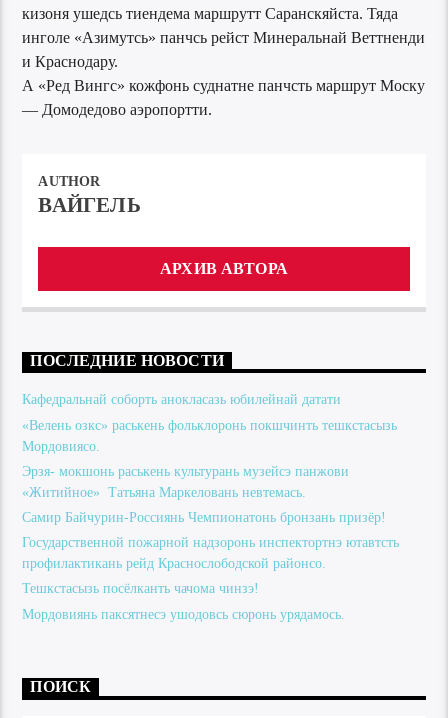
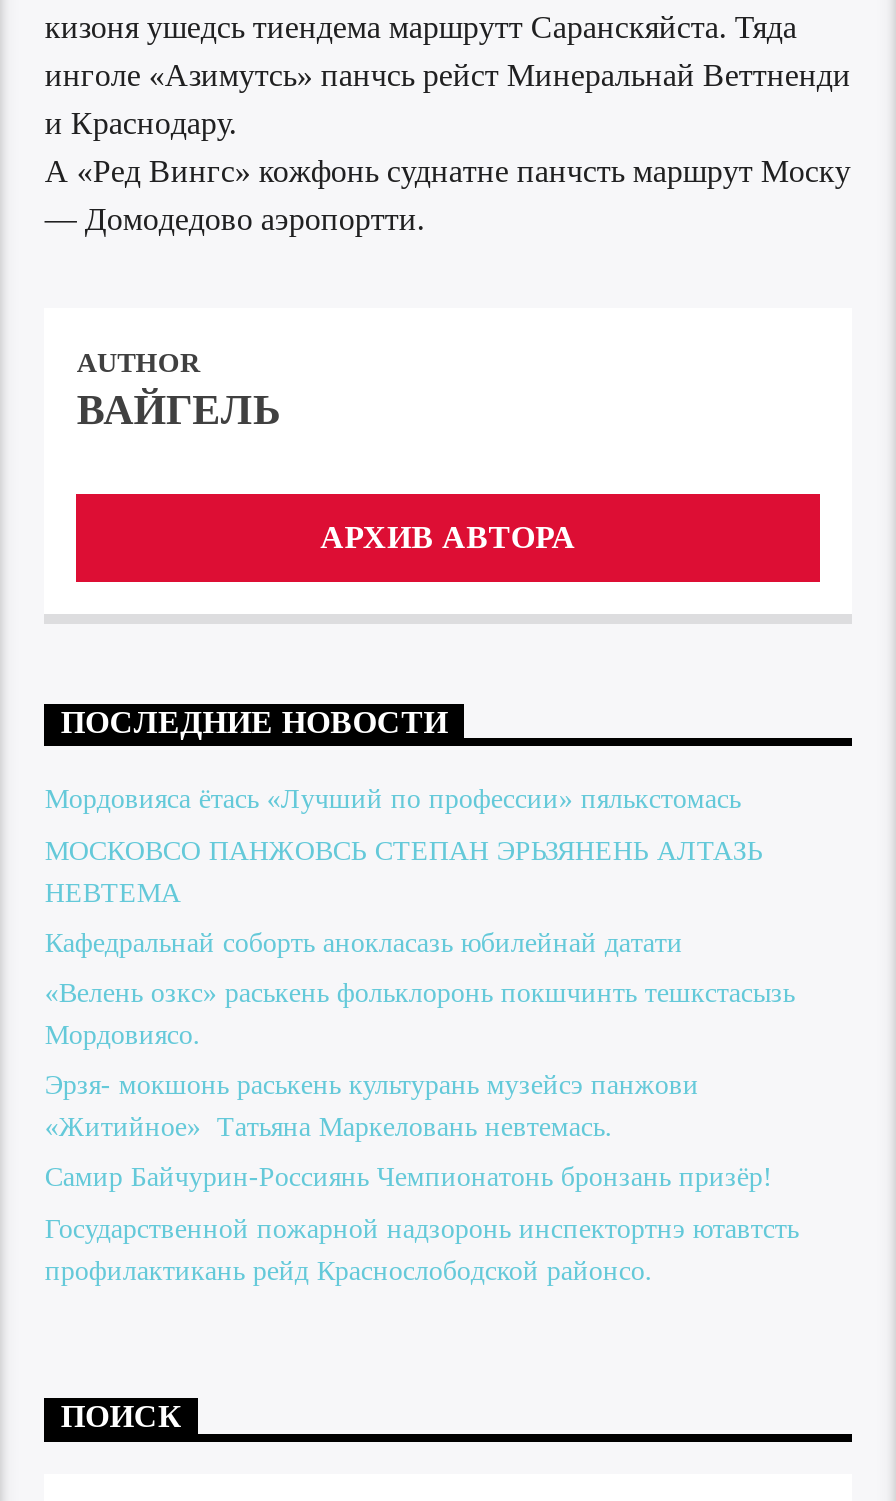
+ Мордовияса ётась «Лучший по профессии» пялькстомась
+ МОСКОВСО ПАНЖОВСЬ СТЕПАН ЭРЬЗЯНЕНЬ АЛТАЗЬ
+ НЕВТЕМА

moved down: Кафедральнай соборть анокласазь юбилейнай датати | «Велень озкс» раськень фольклоронь покшчинть тешкстасызь | Мордовиясо. | Эрзя- мокшонь раськень культурань музейсэ панжови | «Житийное» Татьяна Маркеловань невтемась. | Самир Байчурин-Россиянь Чемпионатонь бронзань призёр! | Государственной пожарной надзоронь инспектортнэ ютавтсть | профилактикань рейд Краснослободской районсо.

- Тешкстасызь посёлканть чачома чинзэ!
- Мордовиянь паксятнесэ ушодовсь сюронь урядамось.
